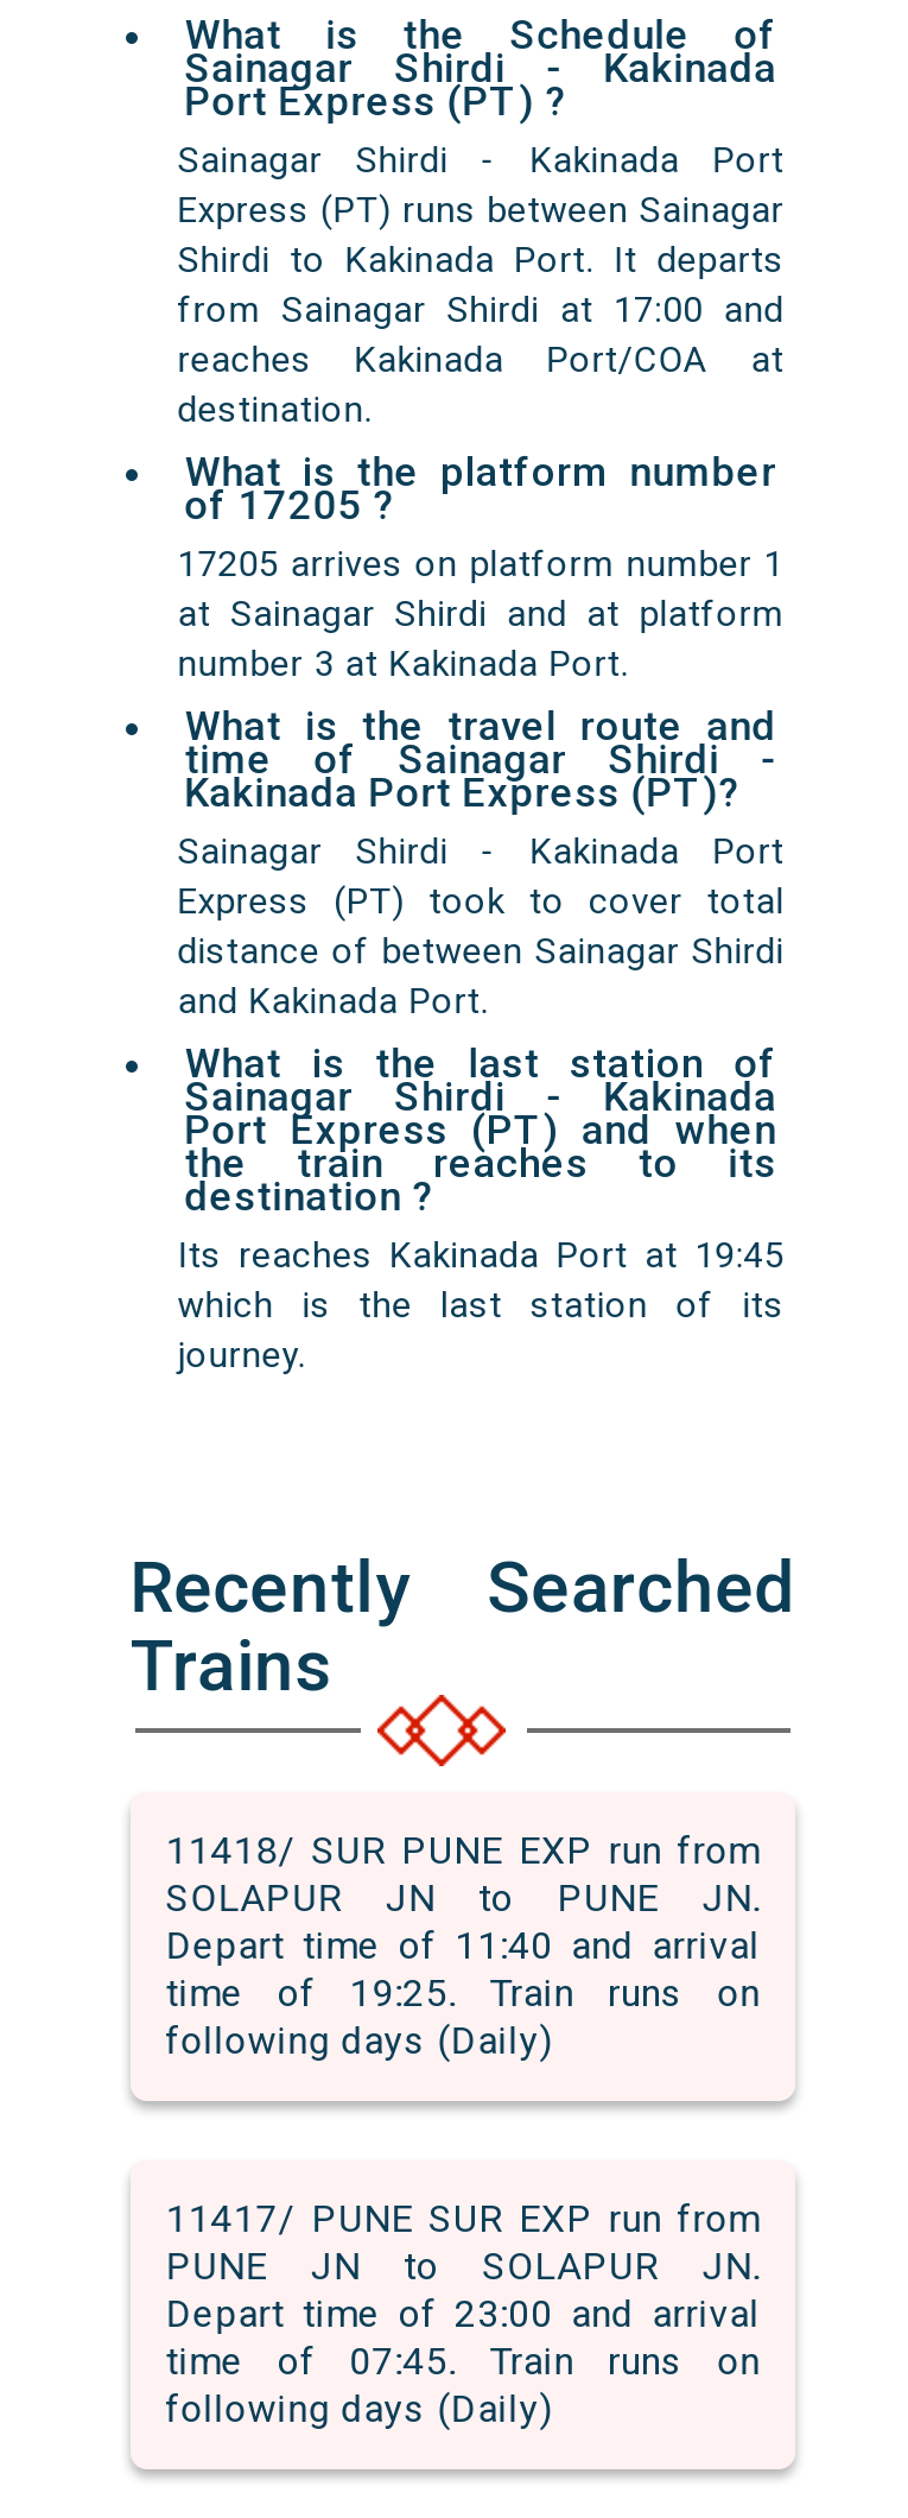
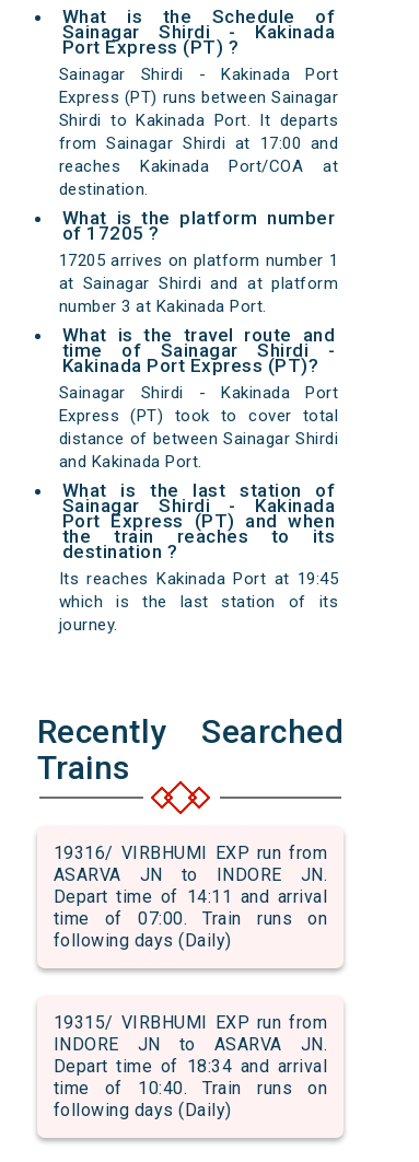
- 11418/ SUR PUNE EXP run from
- SOLAPUR JN to PUNE JN.
- Depart time of 11:40 and arrival
- time of 19:25. Train runs on
+ 19316/ VIRBHUMI EXP run from
+ ASARVA JN to INDORE JN.
+ Depart time of 14:11 and arrival
+ time of 07:00. Train runs on

- 11417/ PUNE SUR EXP run from
- PUNE JN to SOLAPUR JN.
- Depart time of 23:00 and arrival
- time of 07:45. Train runs on
+ 19315/ VIRBHUMI EXP run from
+ INDORE JN to ASARVA JN.
+ Depart time of 18:34 and arrival
+ time of 10:40. Train runs on
